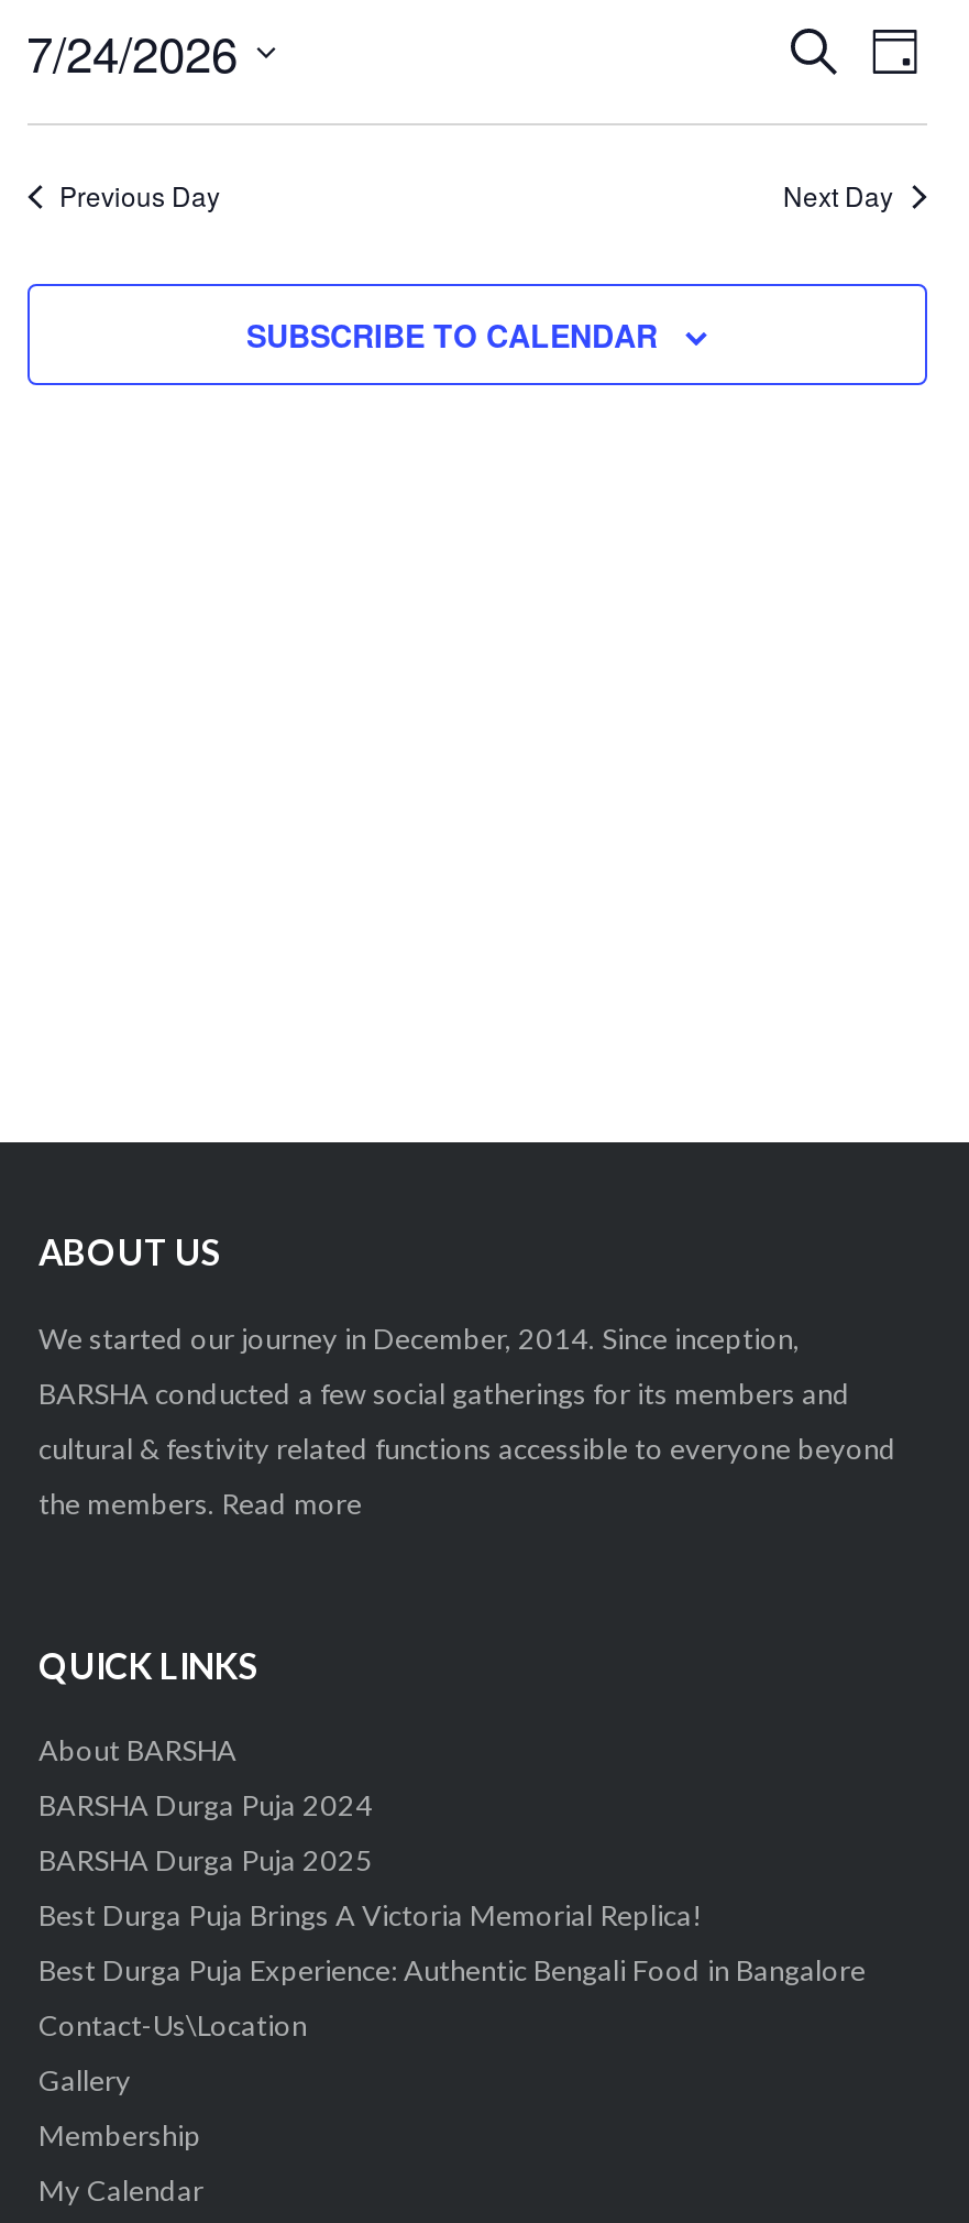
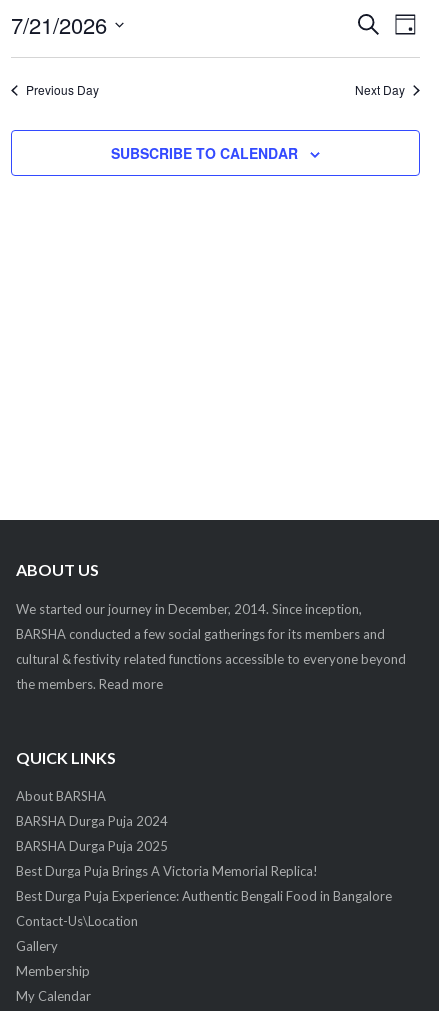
- 7/24/2026
+ 7/21/2026
